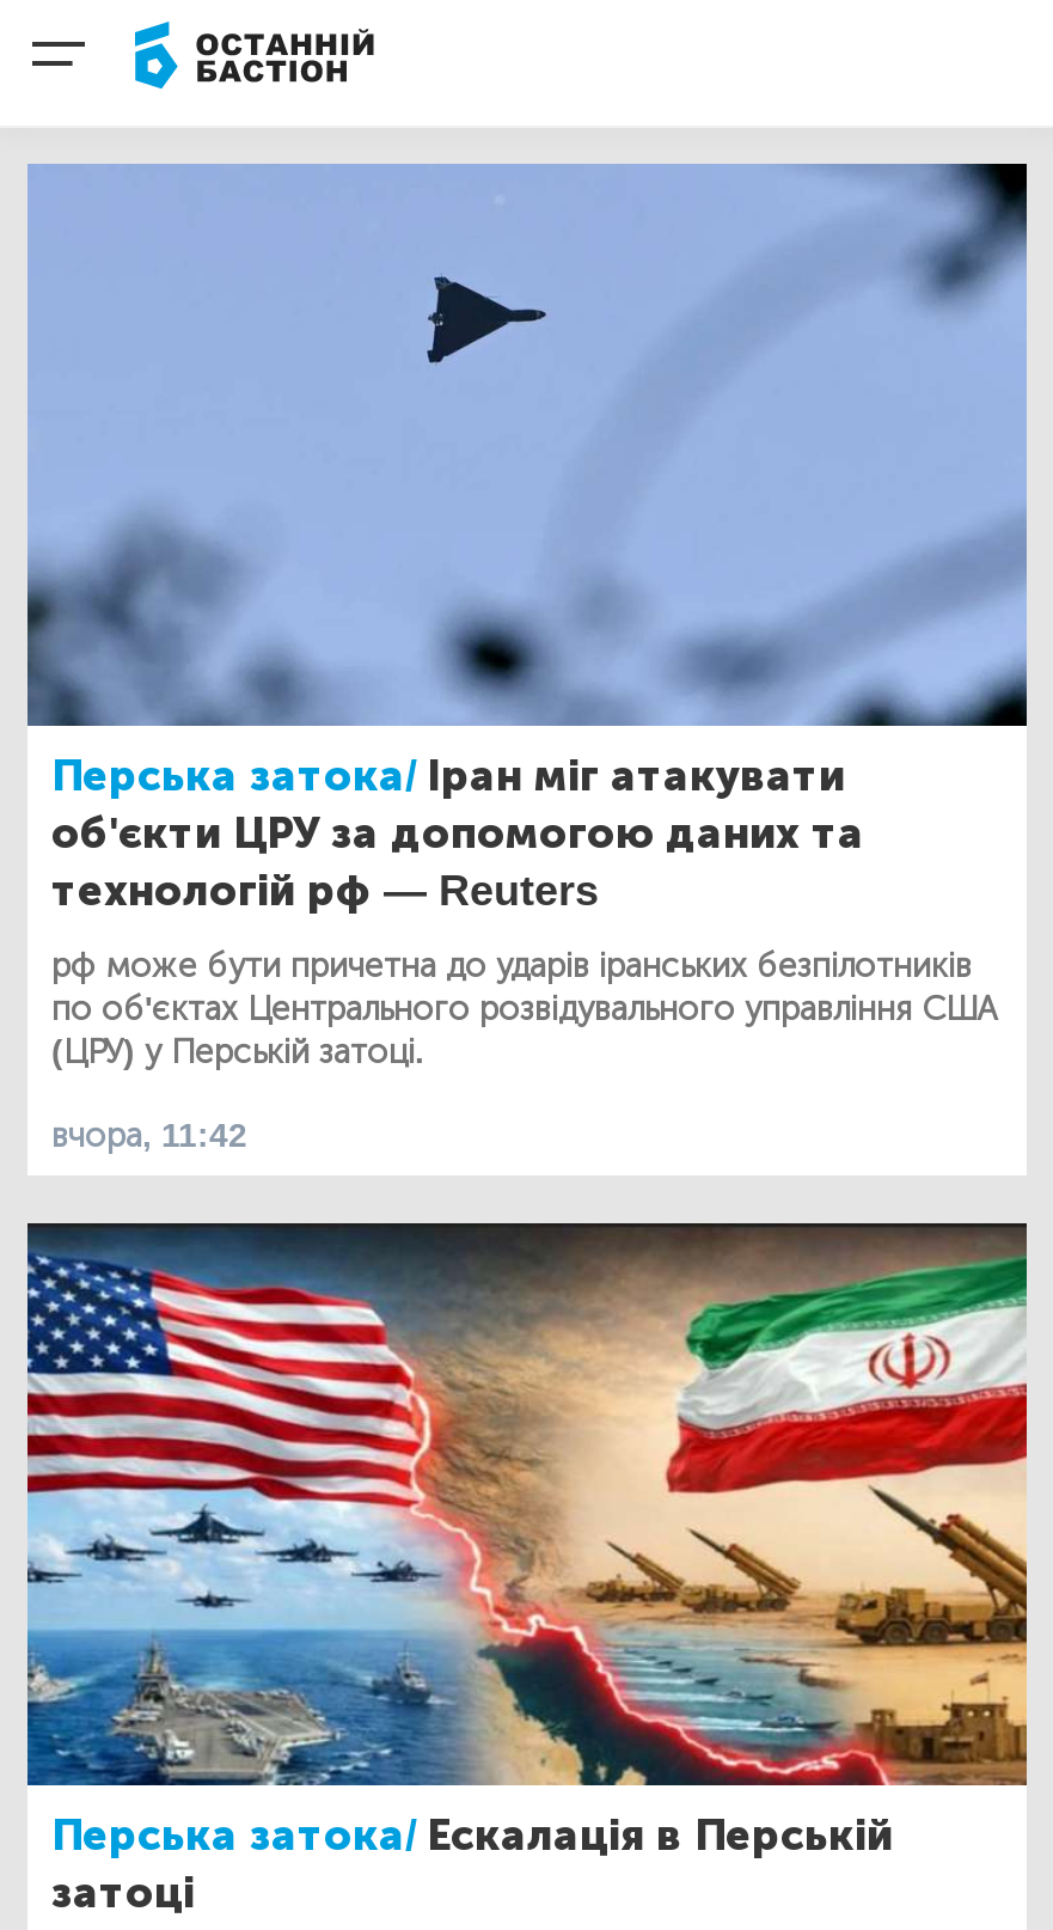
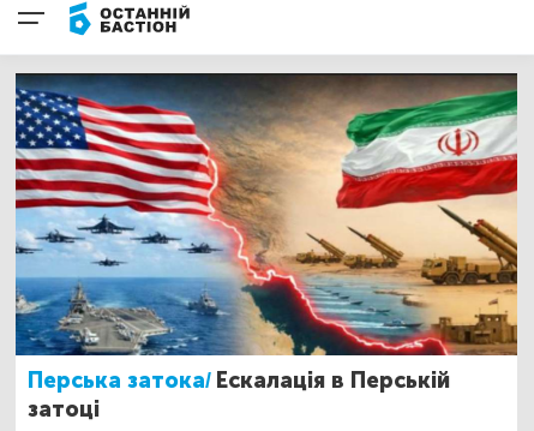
- [image]
- Перська затока/ Іран міг атакувати
- об'єкти ЦРУ за допомогою даних та
- технологій рф — Reuters
- рф може бути причетна до ударів іранських безпілотників
- по об'єктах Центрального розвідувального управління США
- (ЦРУ) у Перській затоці.
- вчора, 11:42
